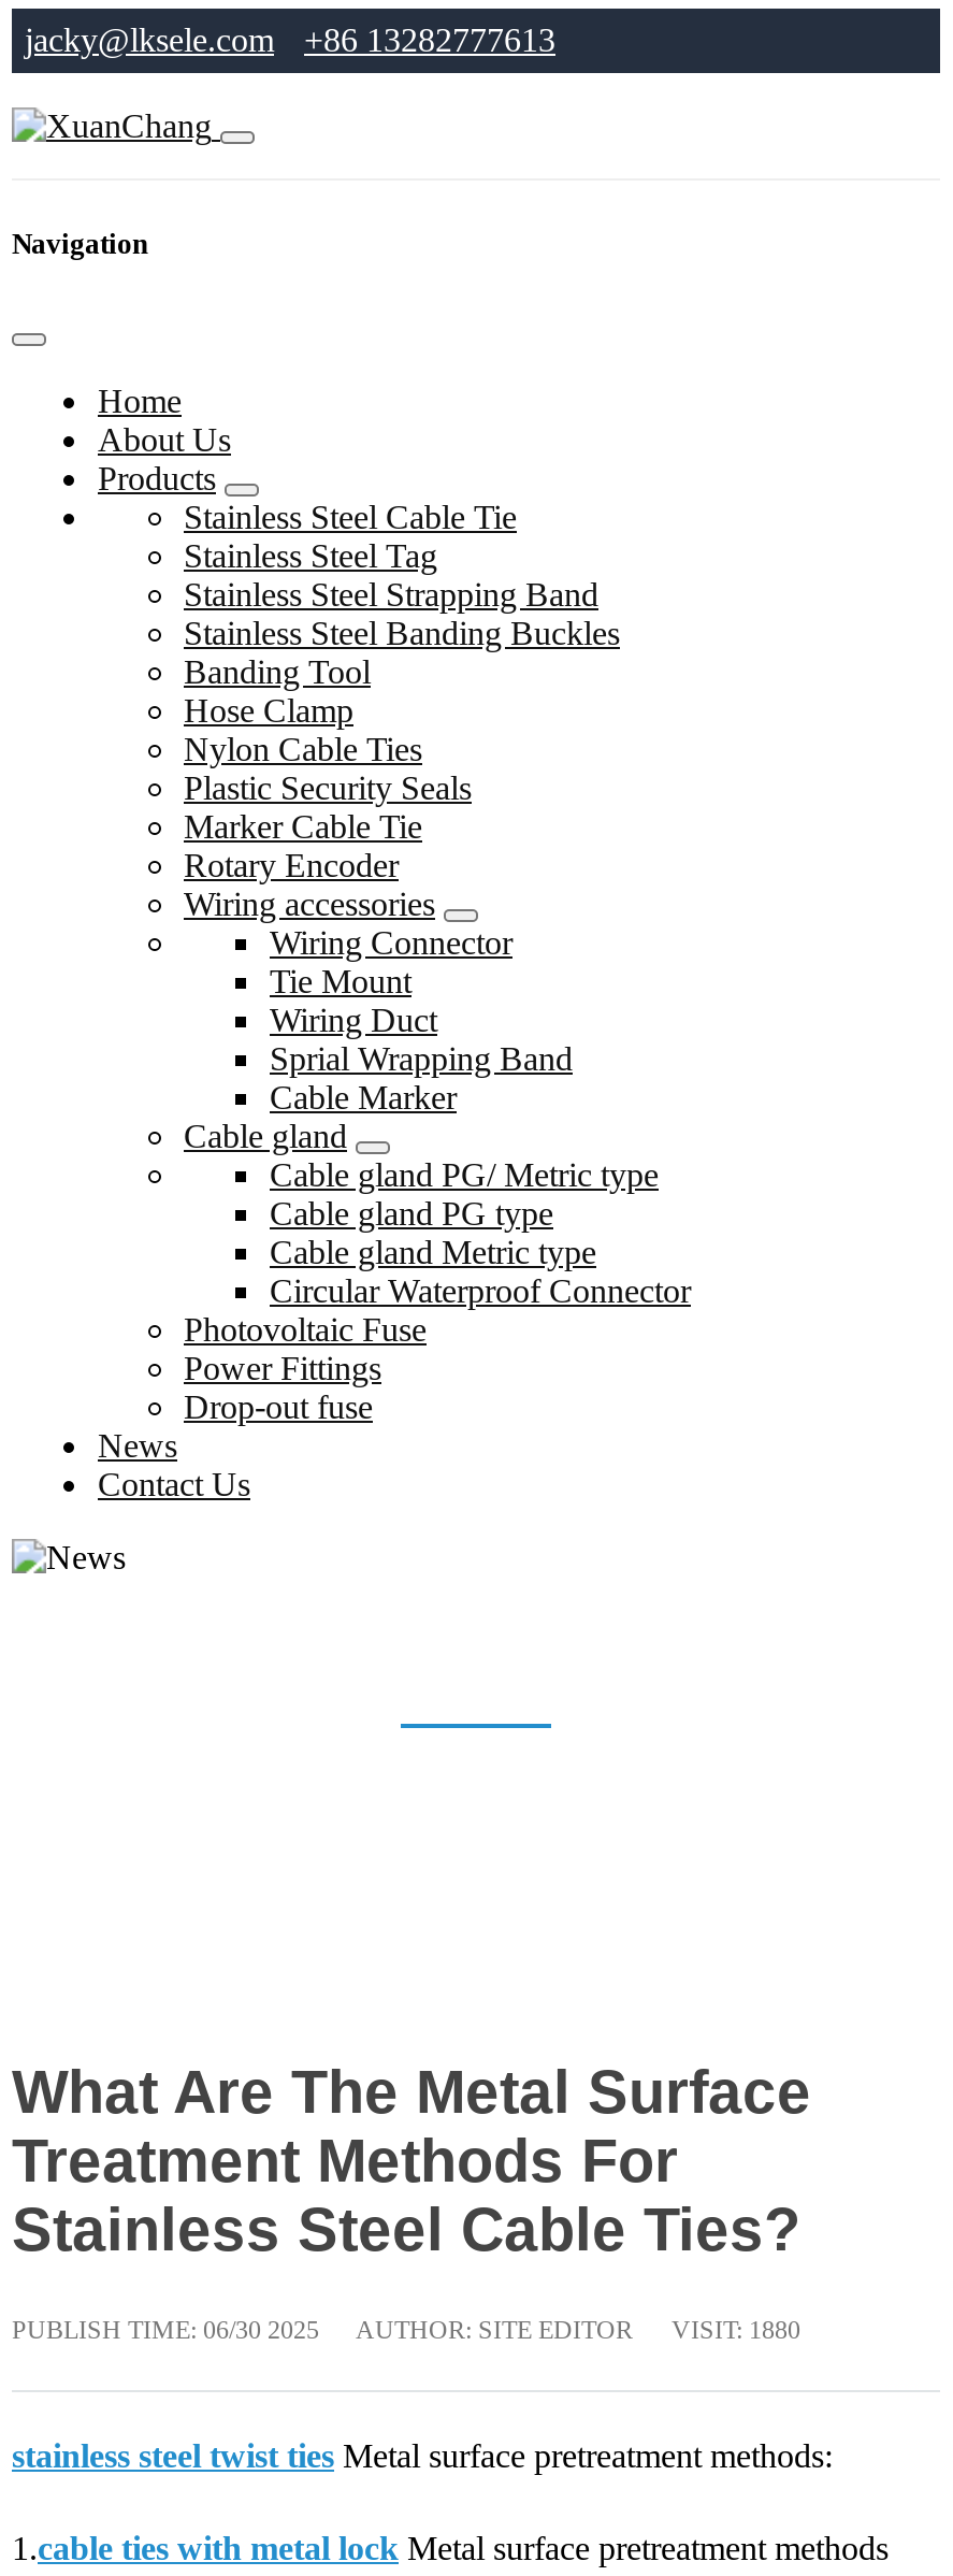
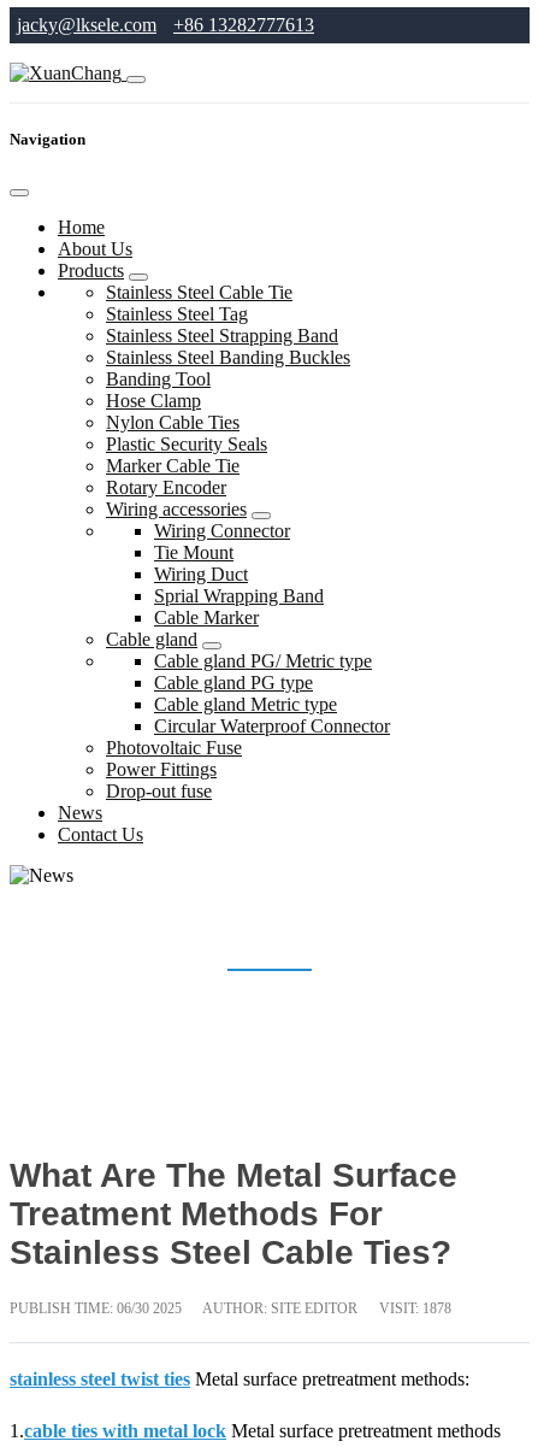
- PUBLISH TIME: 06/30 2025 AUTHOR: SITE EDITOR VISIT: 1880
+ PUBLISH TIME: 06/30 2025 AUTHOR: SITE EDITOR VISIT: 1878
